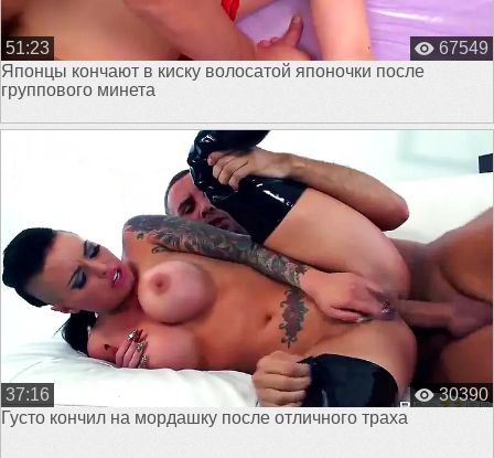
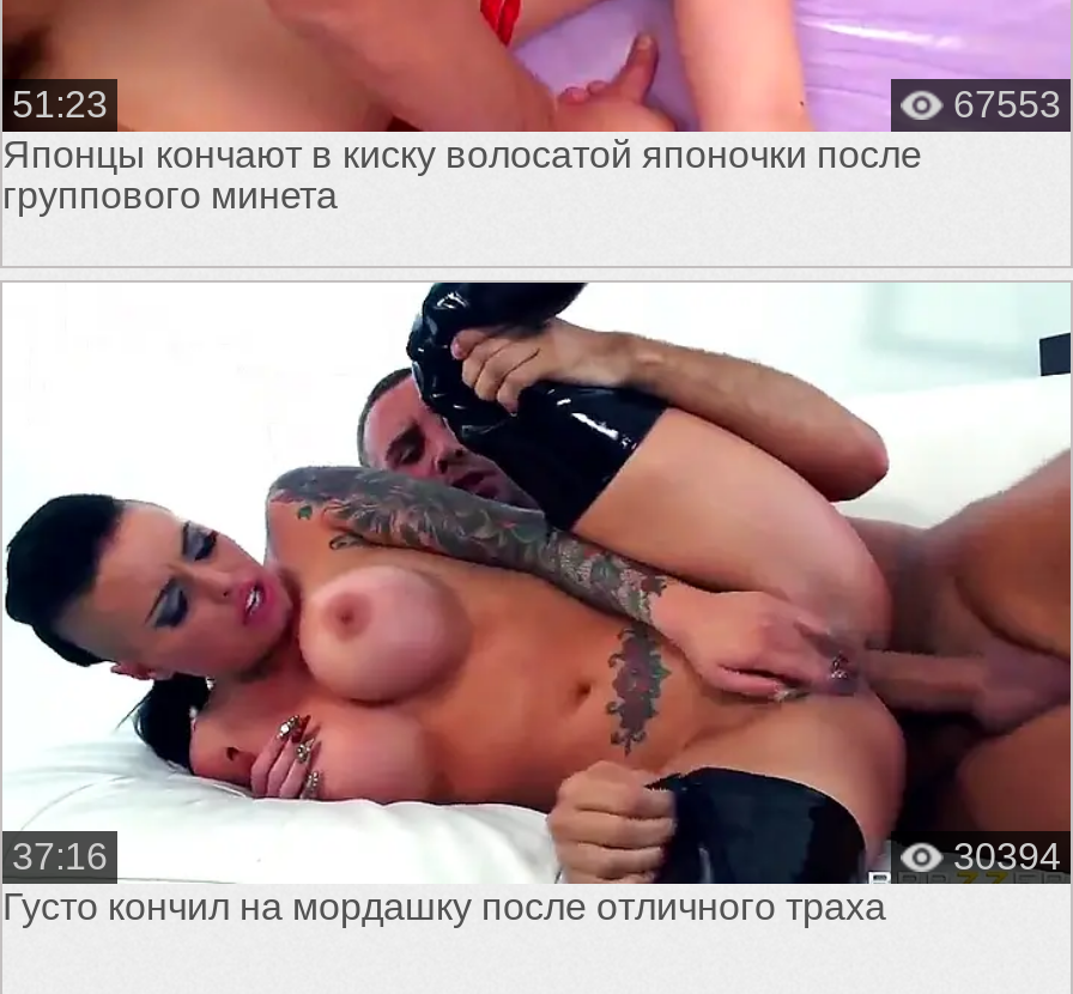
- 67549
+ 67553

- 30390
+ 30394
